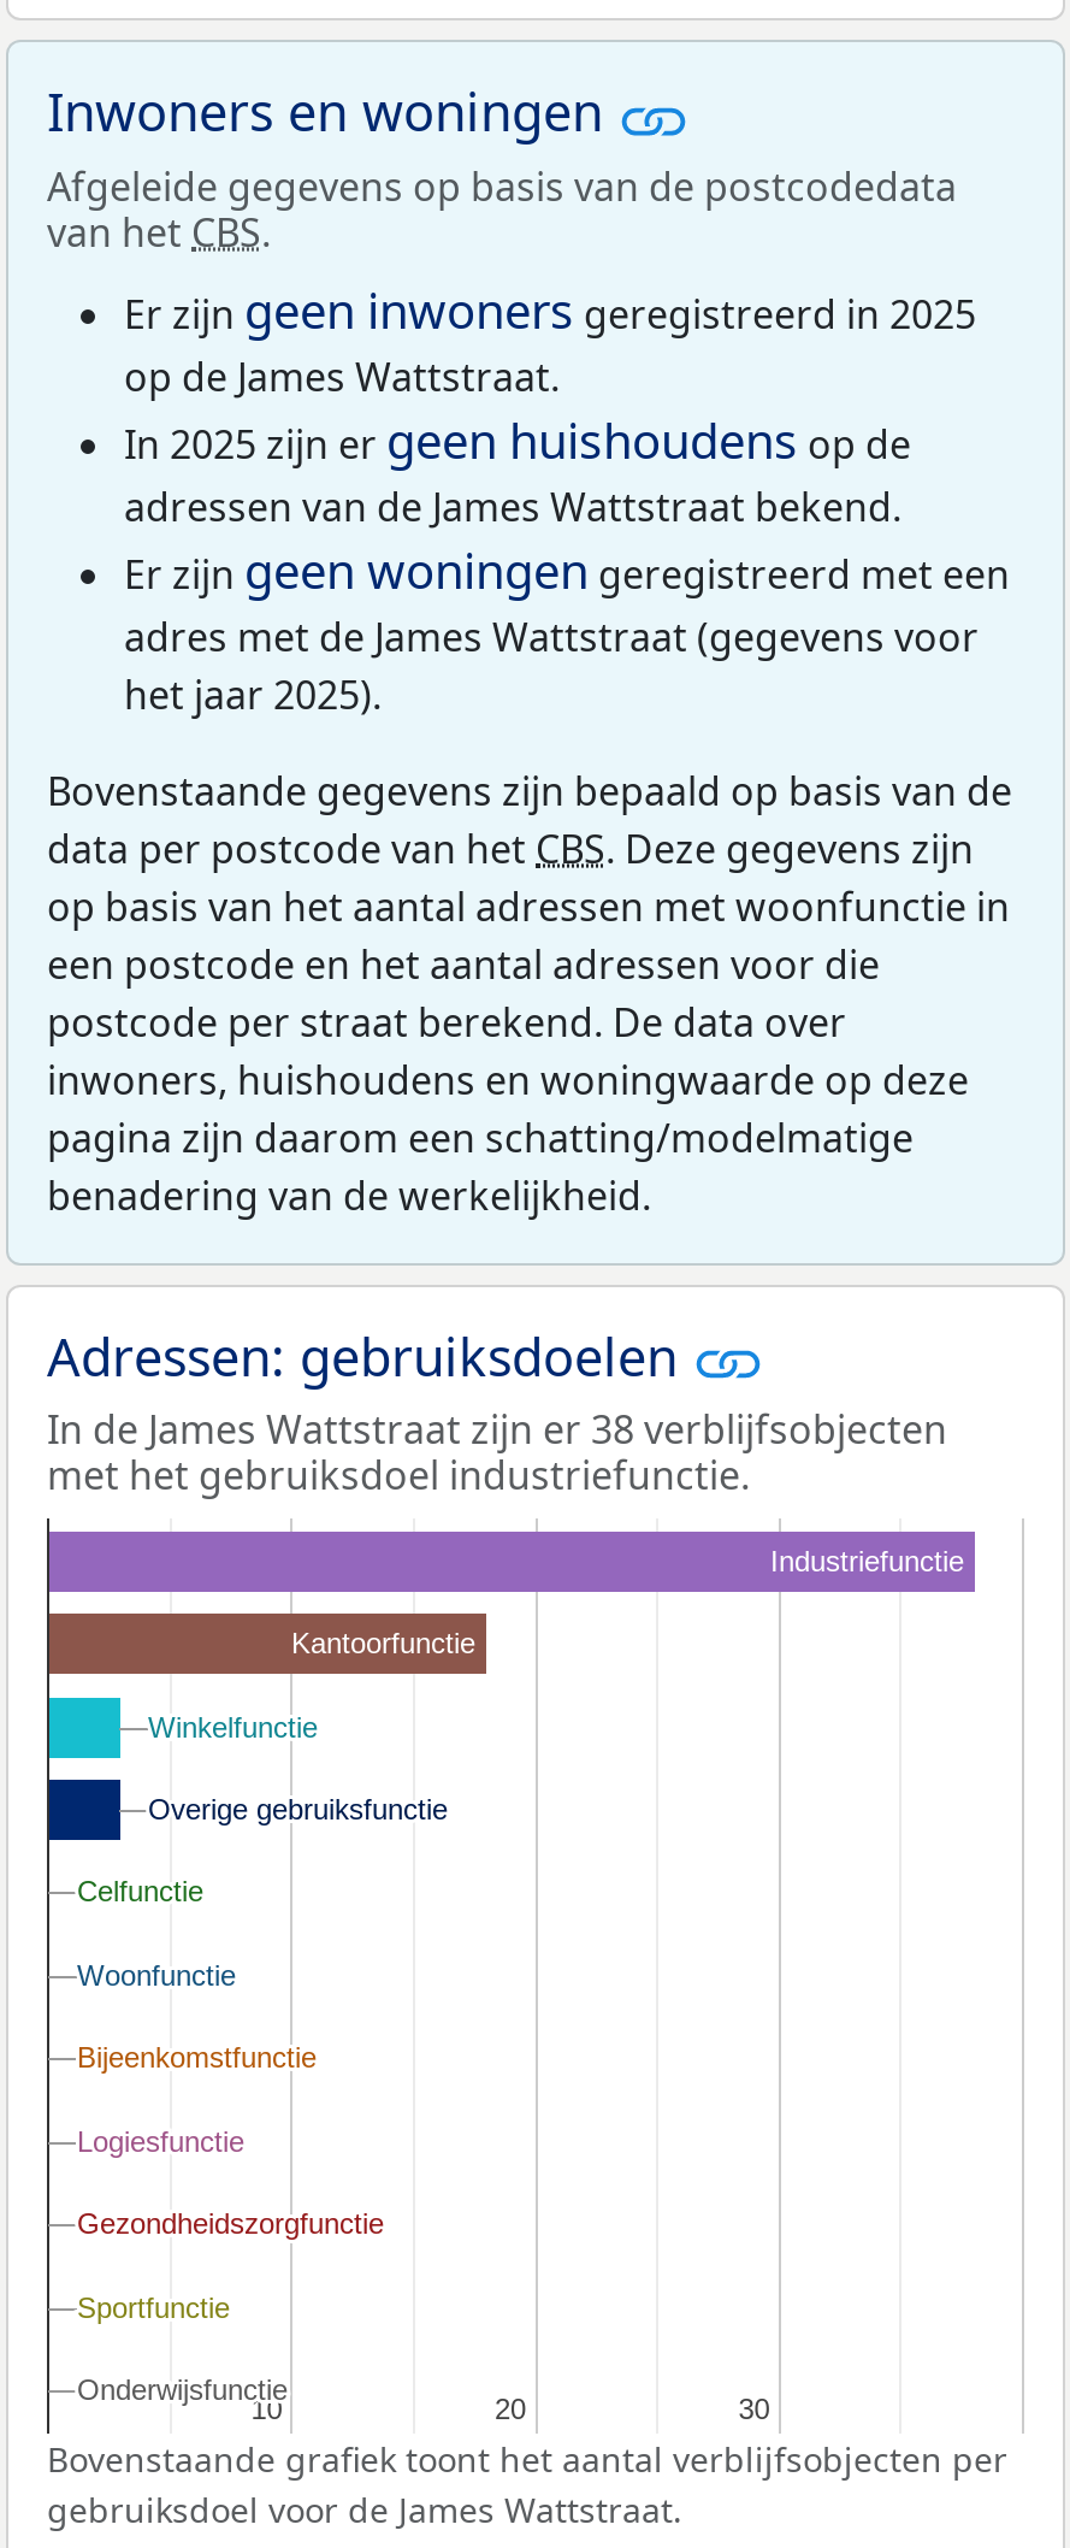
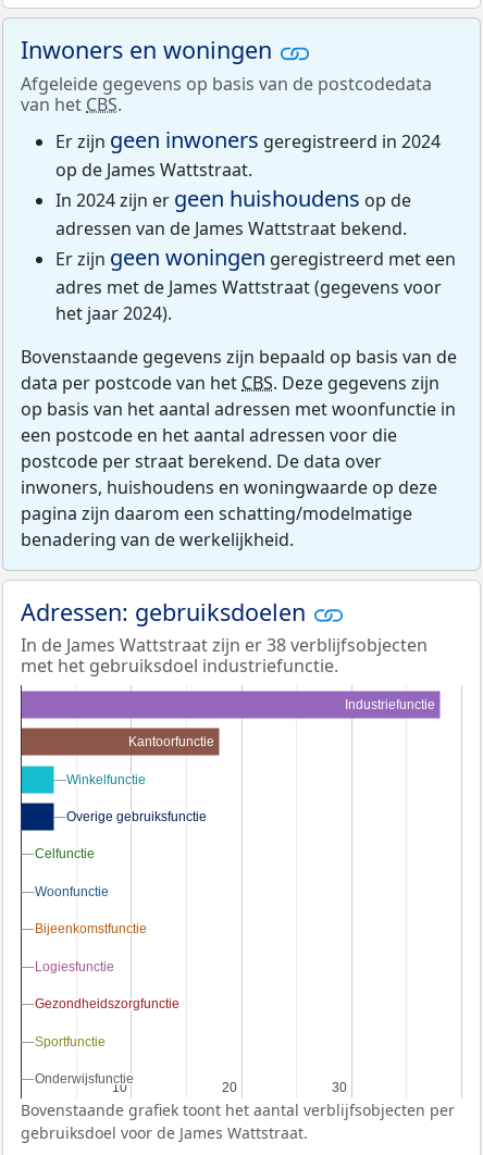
- Er zijn geen inwoners geregistreerd in 2025
+ Er zijn geen inwoners geregistreerd in 2024

- In 2025 zijn er geen huishoudens op de
+ In 2024 zijn er geen huishoudens op de

- het jaar 2025).
+ het jaar 2024).
